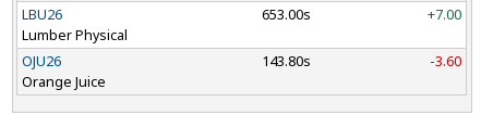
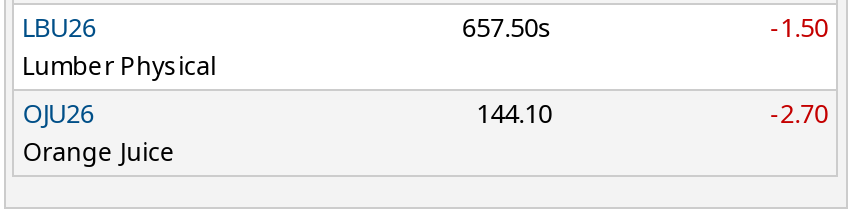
- 653.00s
- +7.00
+ 657.50s
+ -1.50

- 143.80s
- -3.60
+ 144.10
+ -2.70
